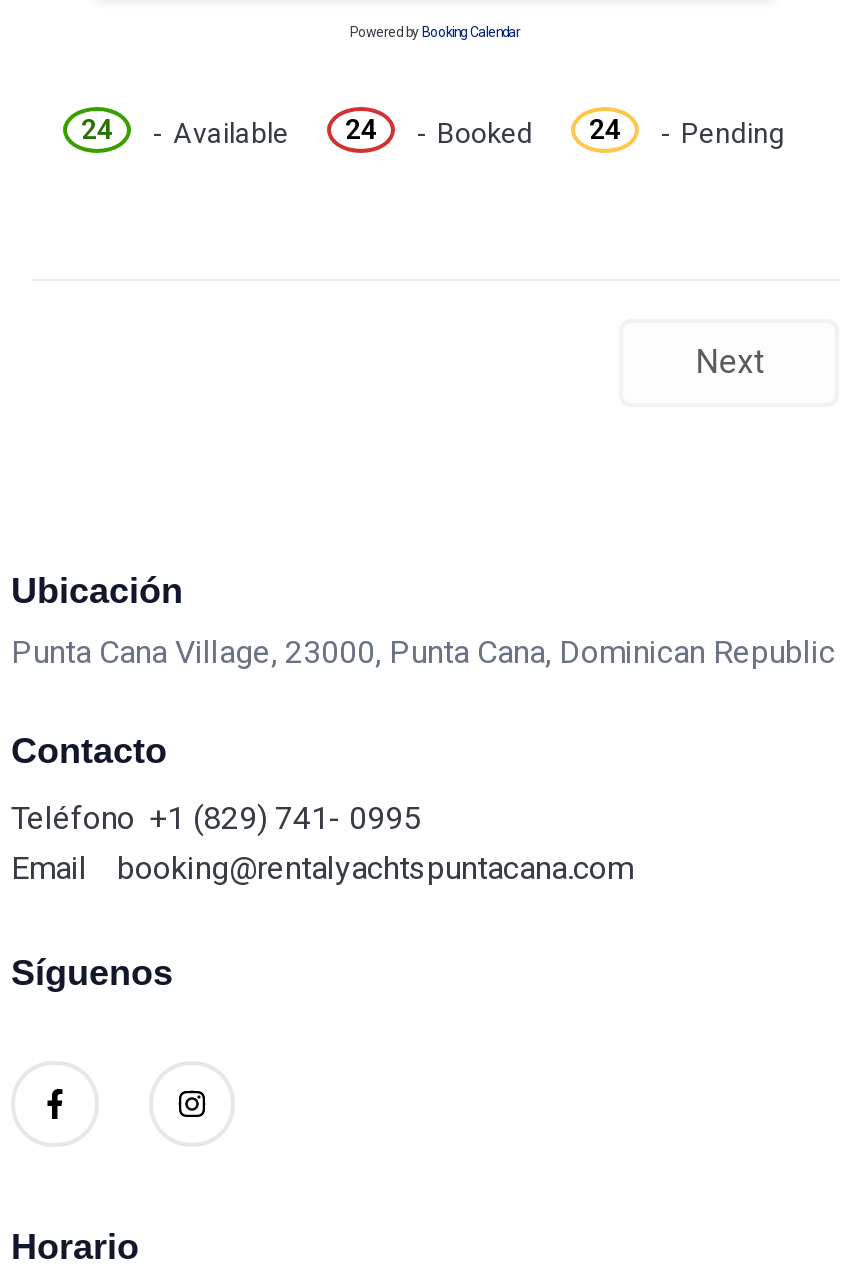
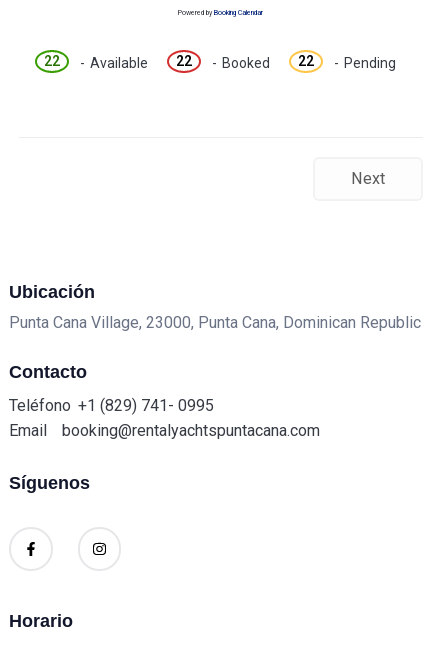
- 24
+ 22

- 24
+ 22

- 24
+ 22
